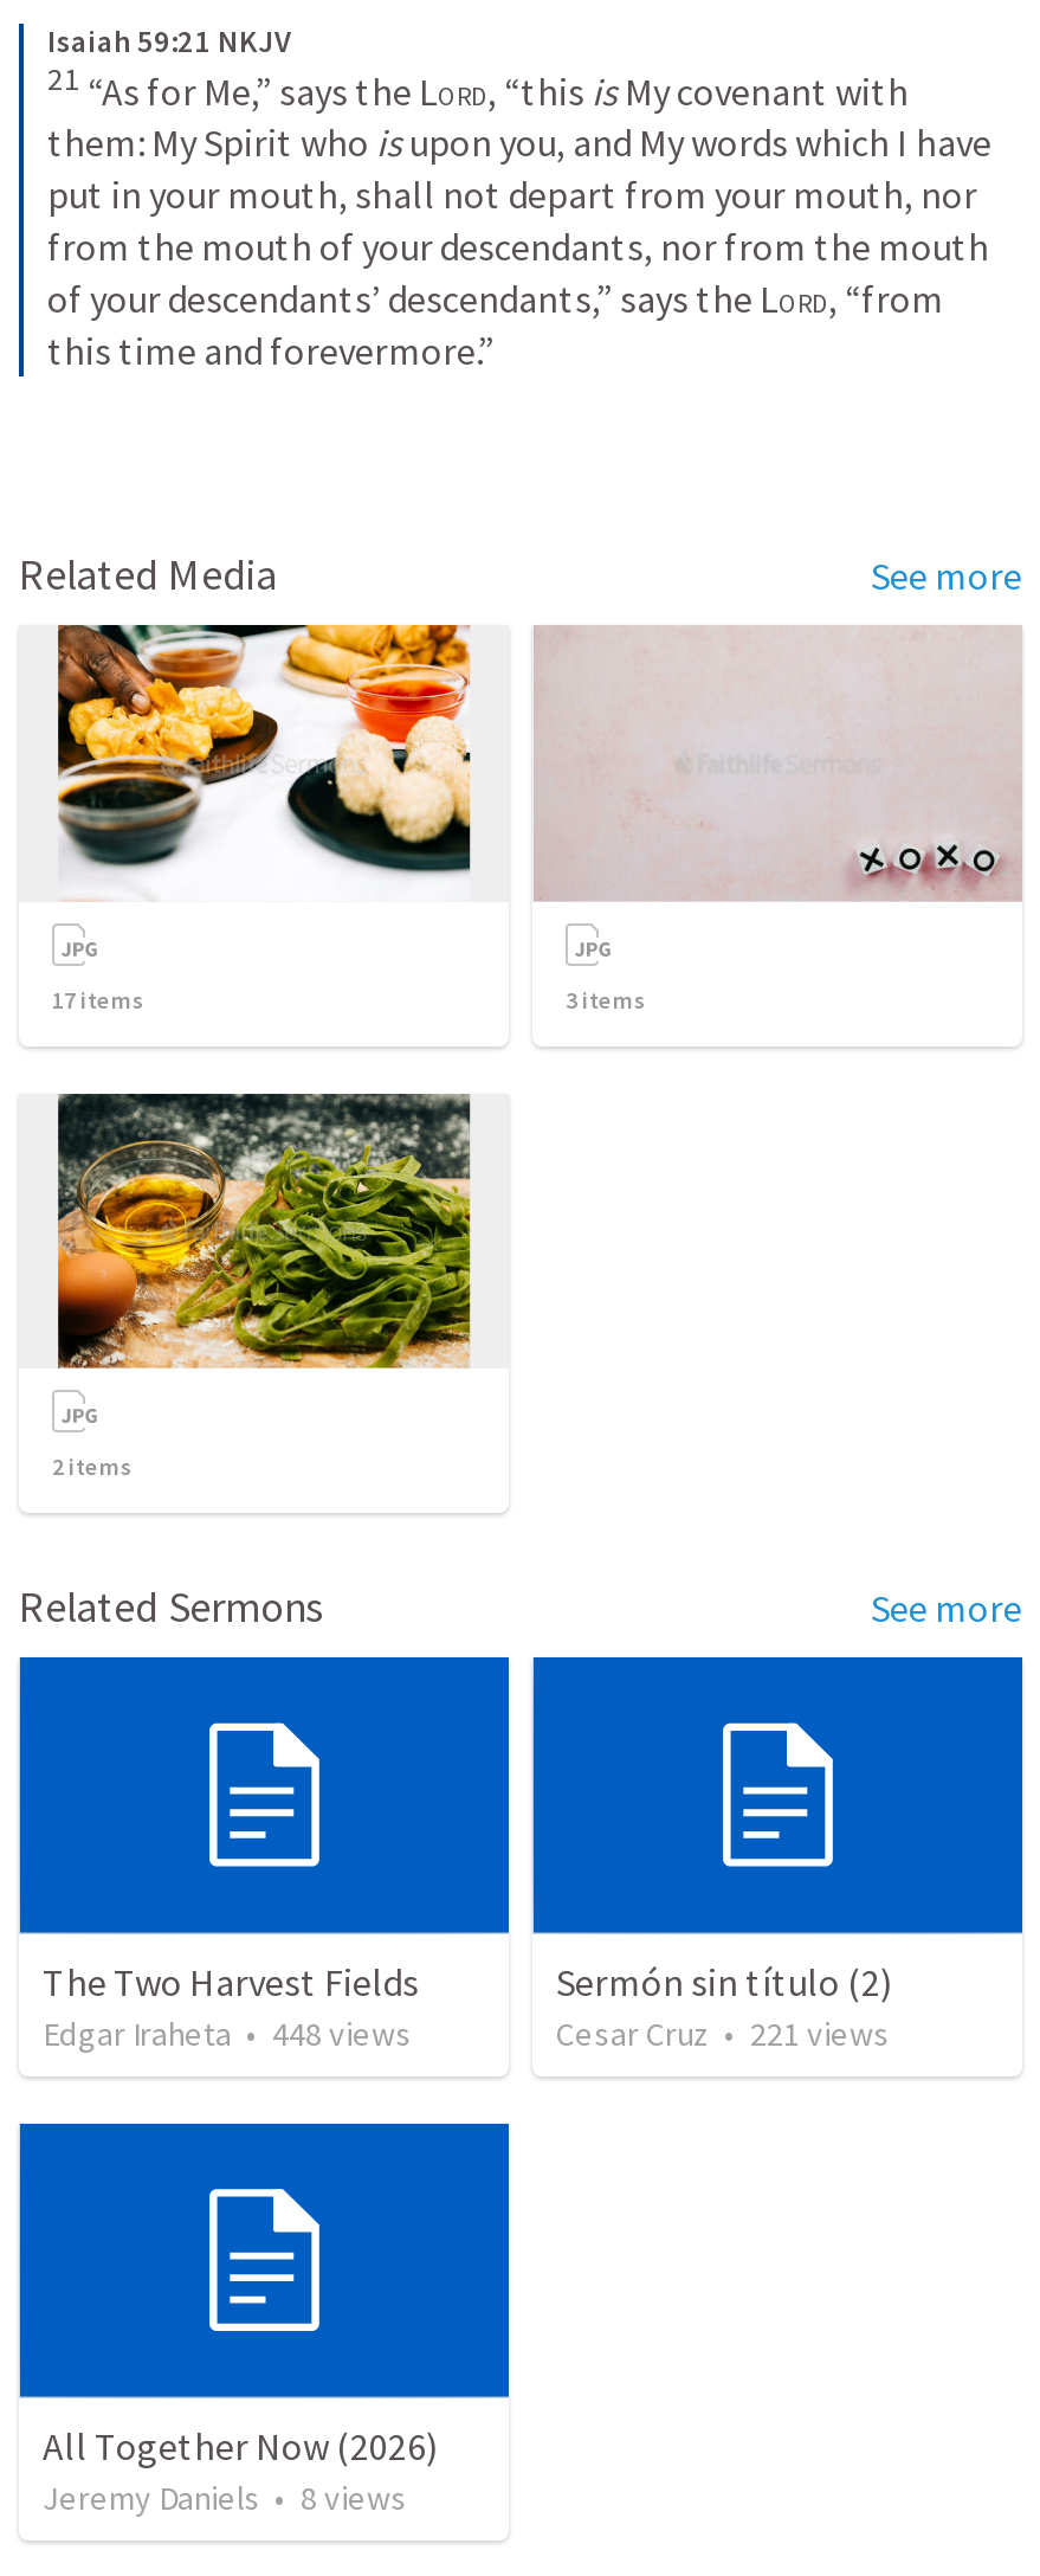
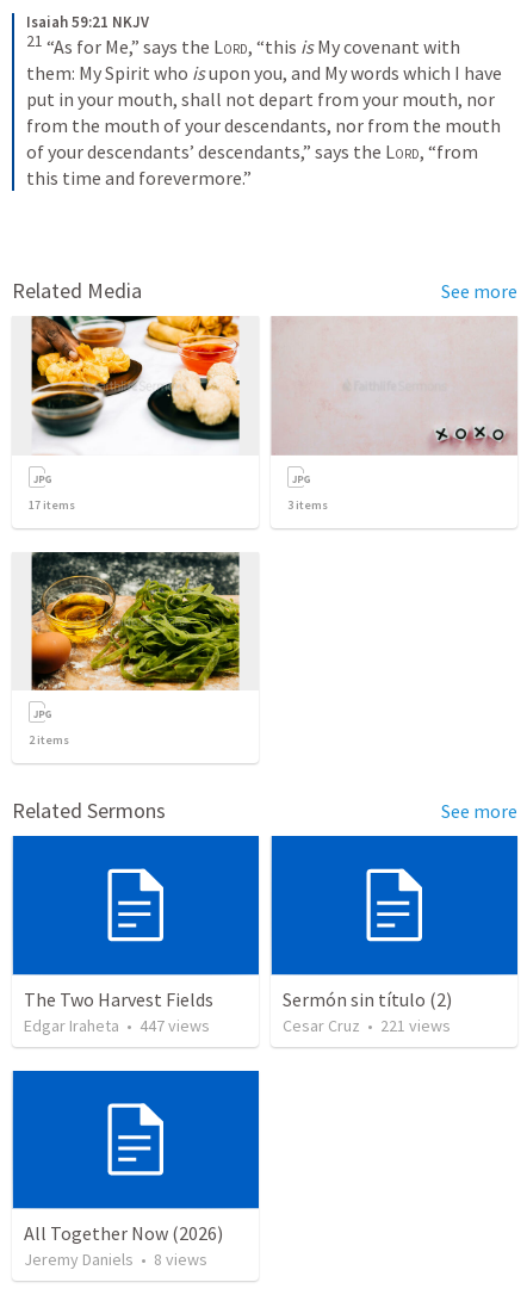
- Edgar Iraheta • 448 views
+ Edgar Iraheta • 447 views
